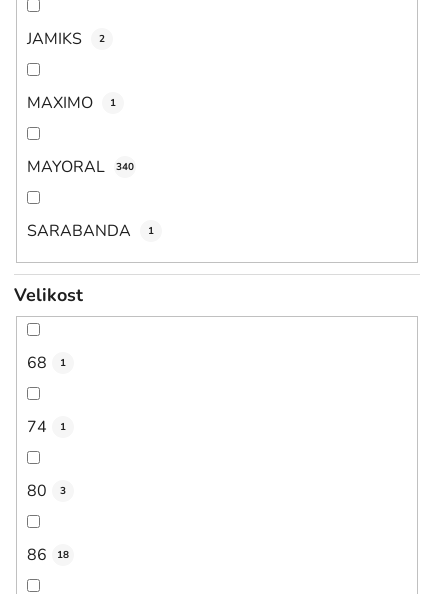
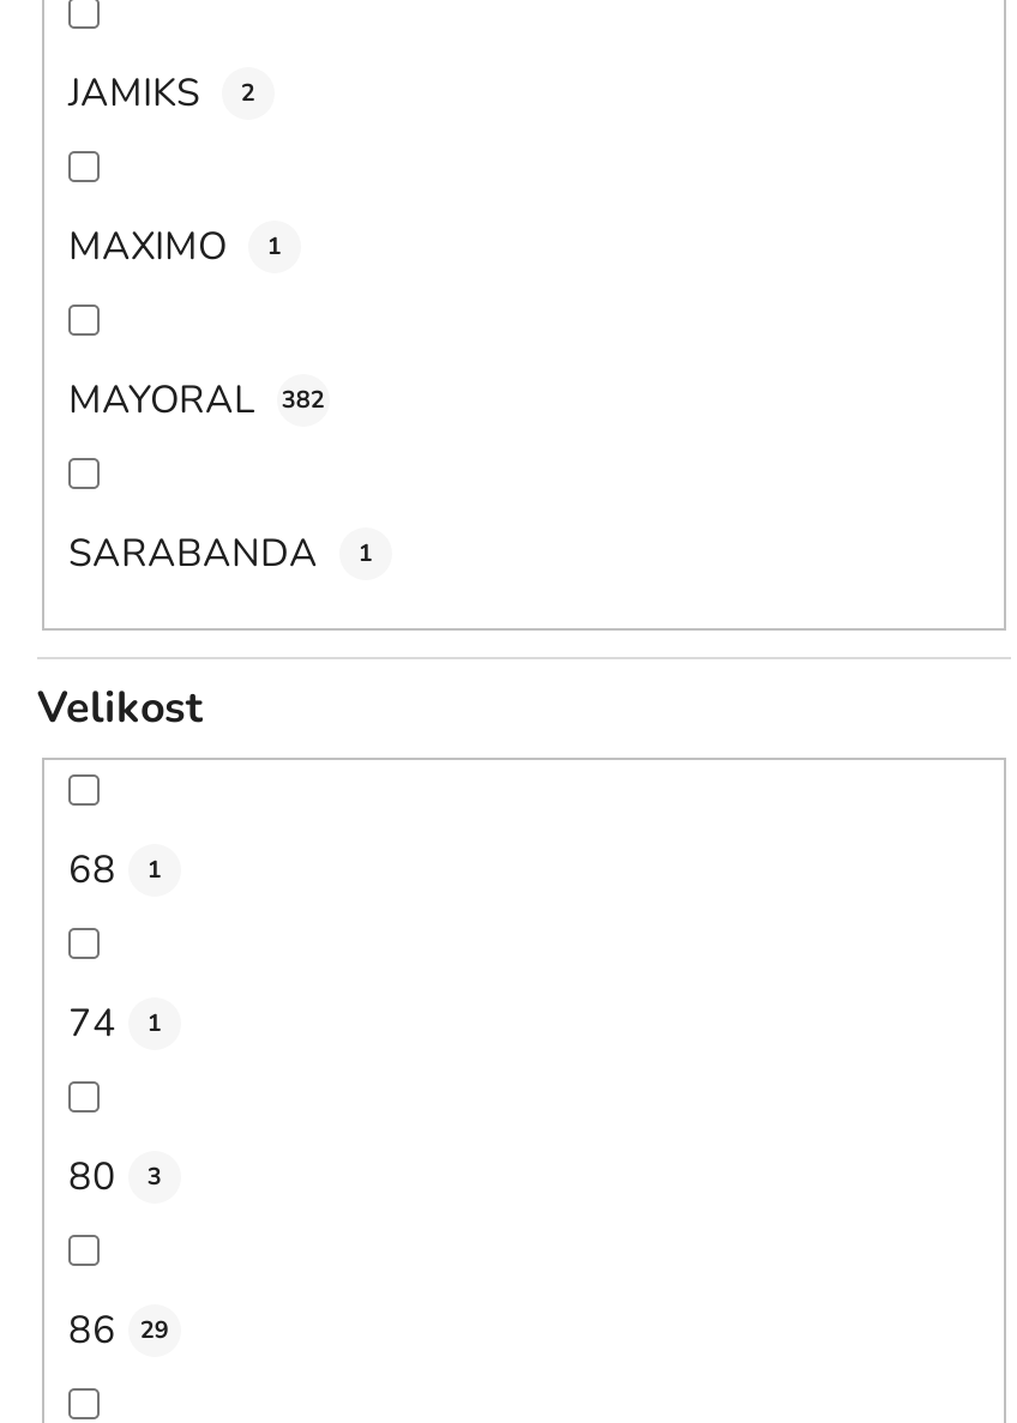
- MAYORAL 340
+ MAYORAL 382

- 86 18
+ 86 29
